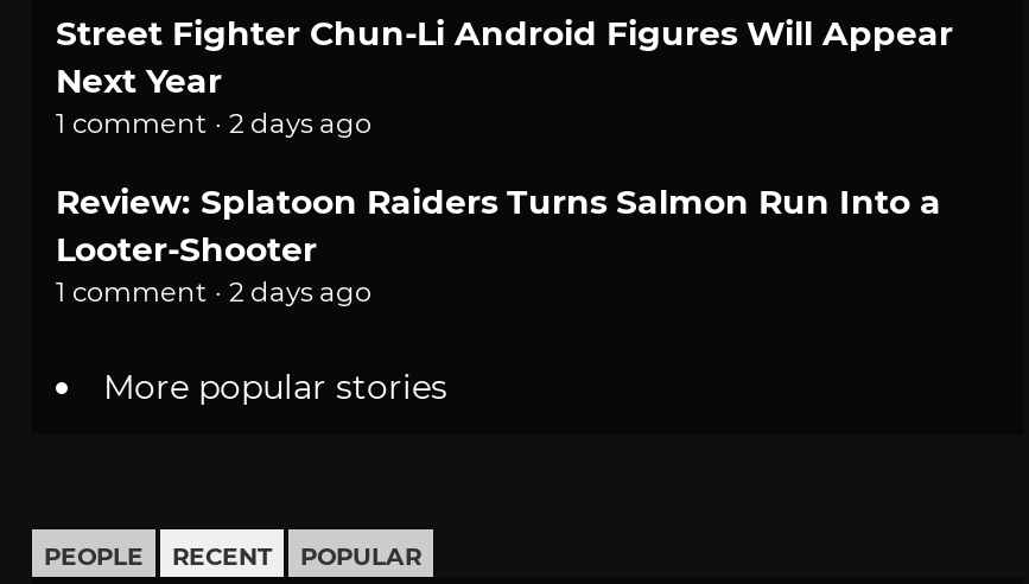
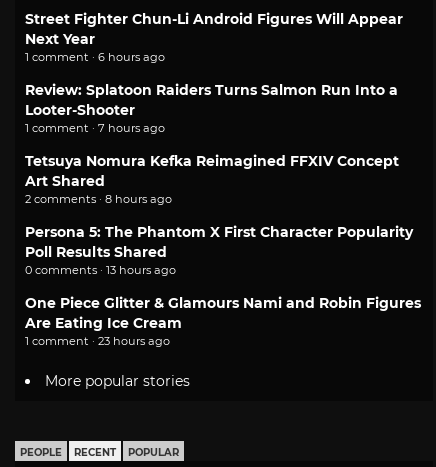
- 1 comment · 2 days ago
+ 1 comment · 6 hours ago

- 1 comment · 2 days ago
+ 1 comment · 7 hours ago
+ Tetsuya Nomura Kefka Reimagined FFXIV Concept
+ Art Shared
+ 2 comments · 8 hours ago
+ Persona 5: The Phantom X First Character Popularity
+ Poll Results Shared
+ 0 comments · 13 hours ago
+ One Piece Glitter & Glamours Nami and Robin Figures
+ Are Eating Ice Cream
+ 1 comment · 23 hours ago
